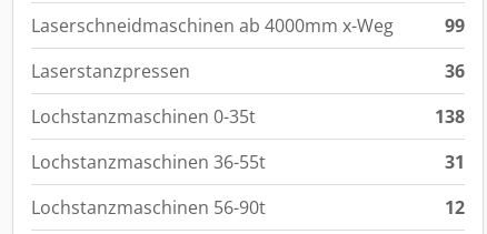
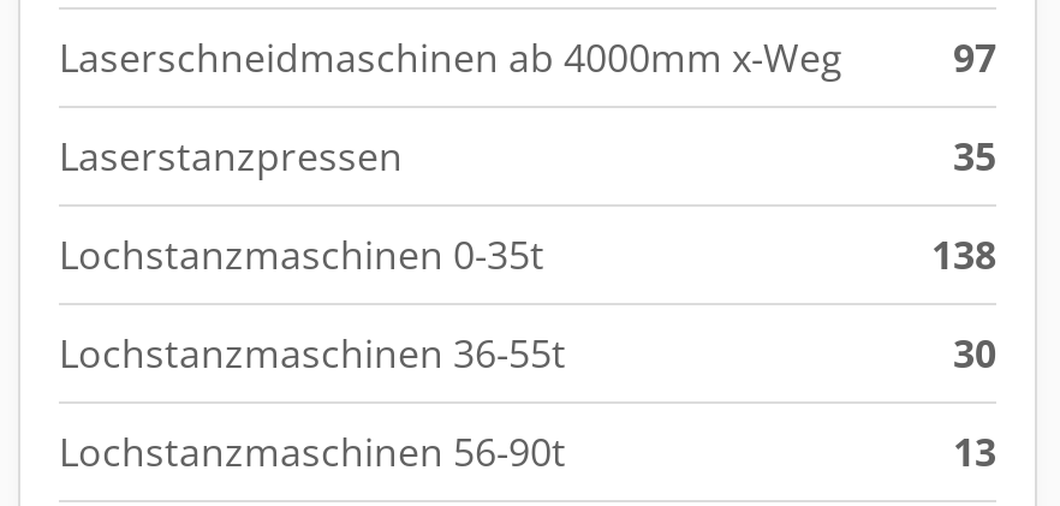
- 99
+ 97

- 36
+ 35

- 31
+ 30

- 12
+ 13
